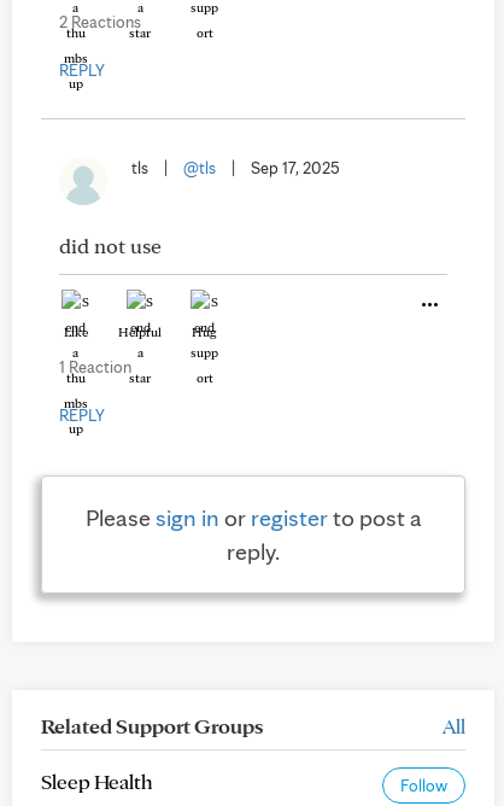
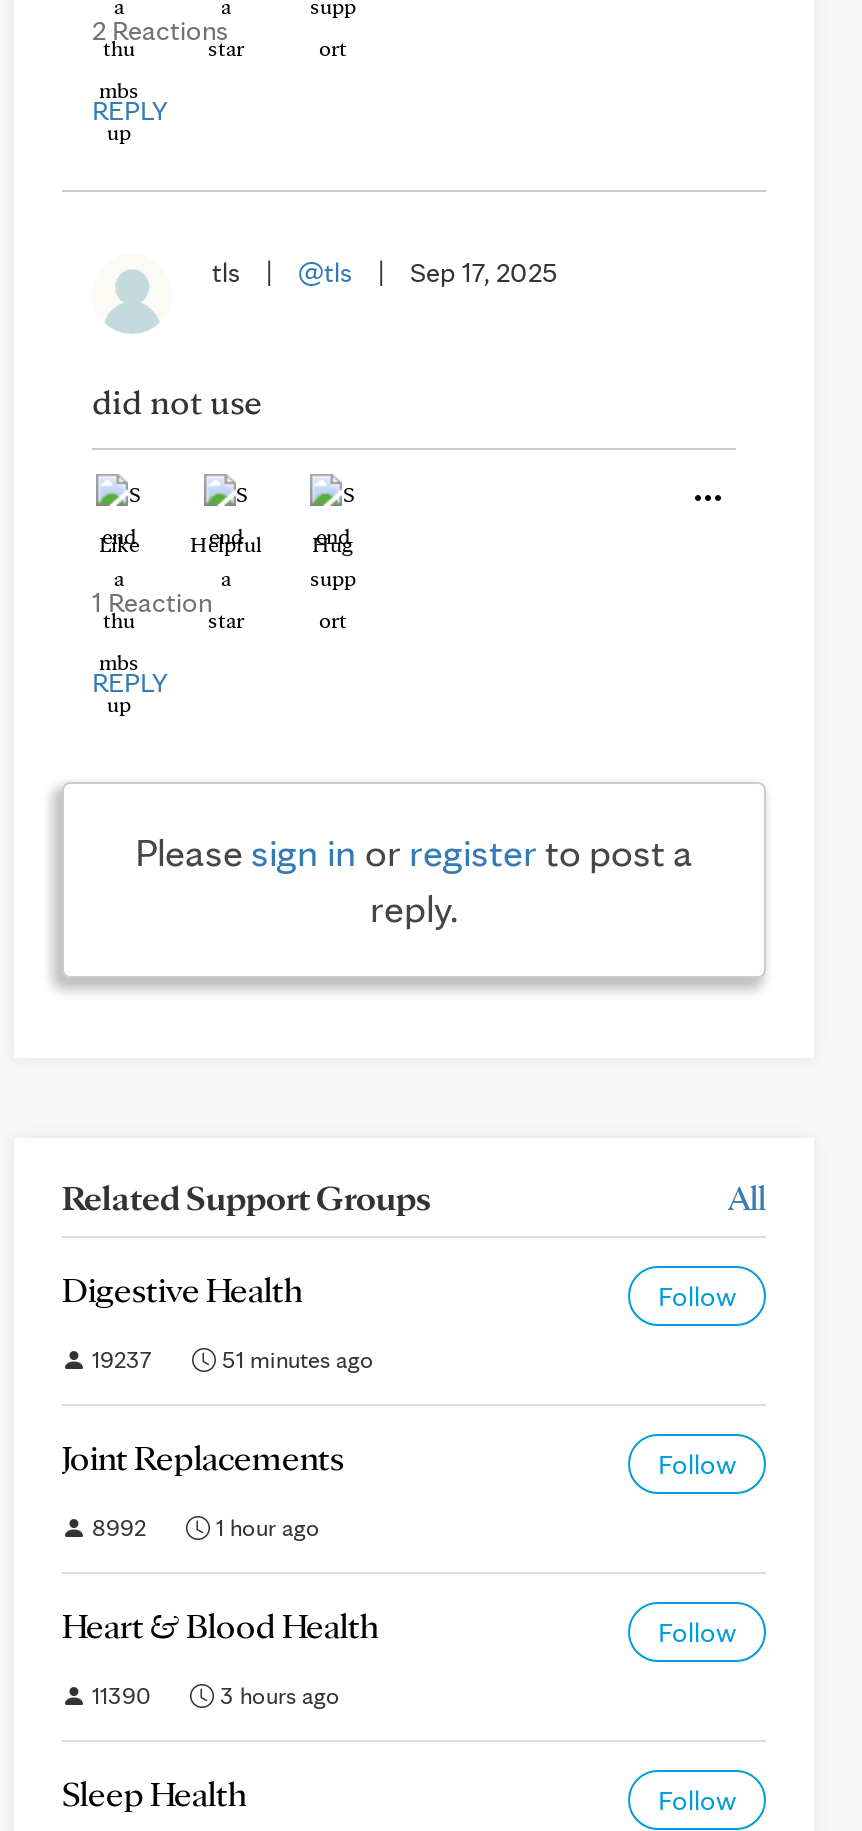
+ Digestive Health
+ Follow
+ 19237
+ 51 minutes ago
+ Joint Replacements
+ Follow
+ 8992
+ 1 hour ago
+ Heart & Blood Health
+ Follow
+ 11390
+ 3 hours ago
